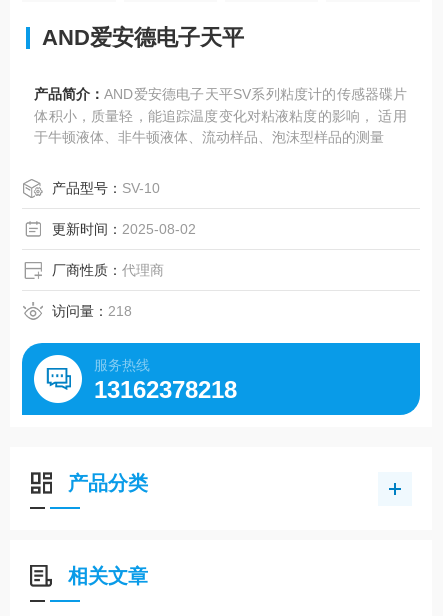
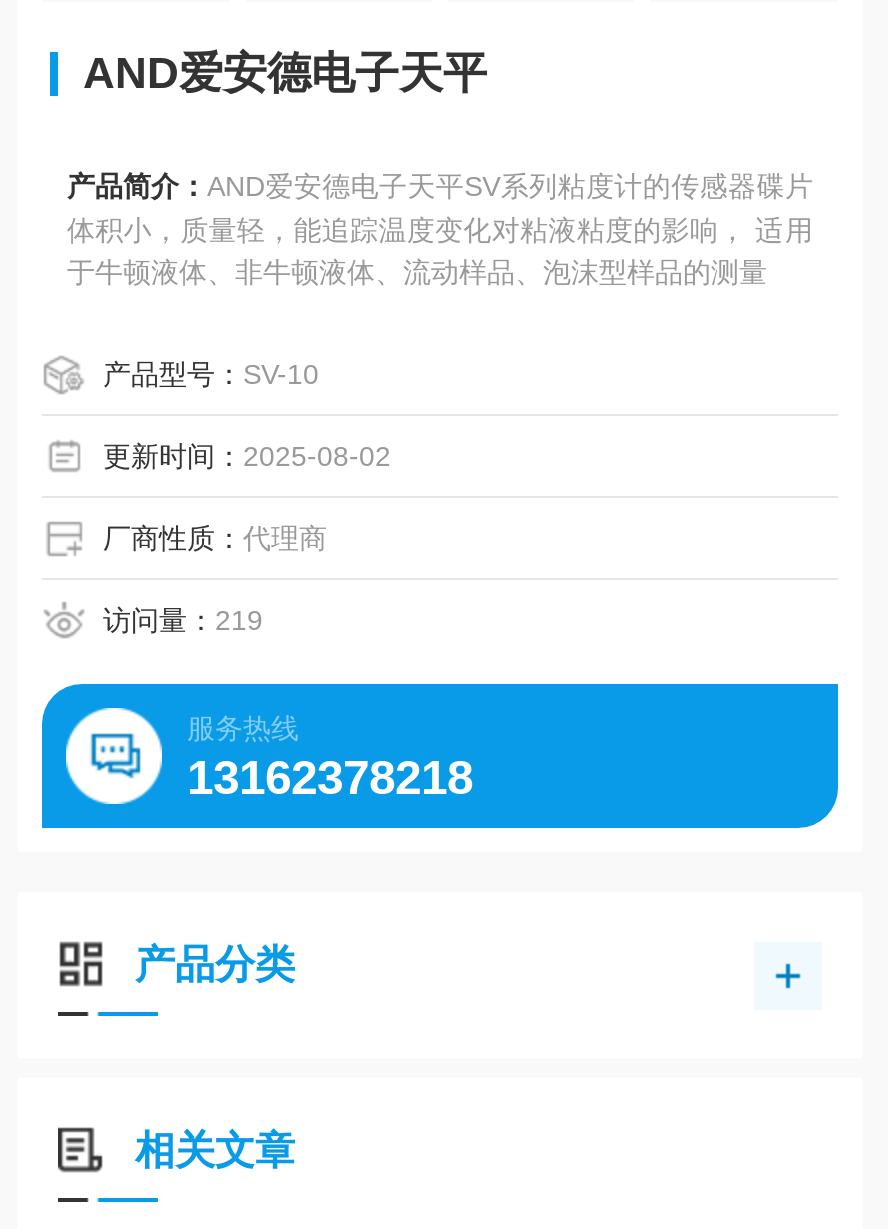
- 访问量：218
+ 访问量：219
